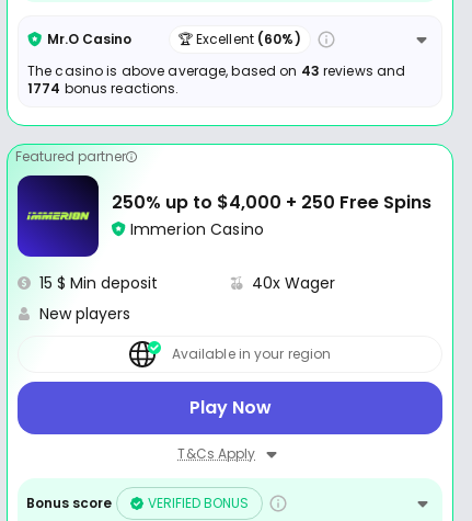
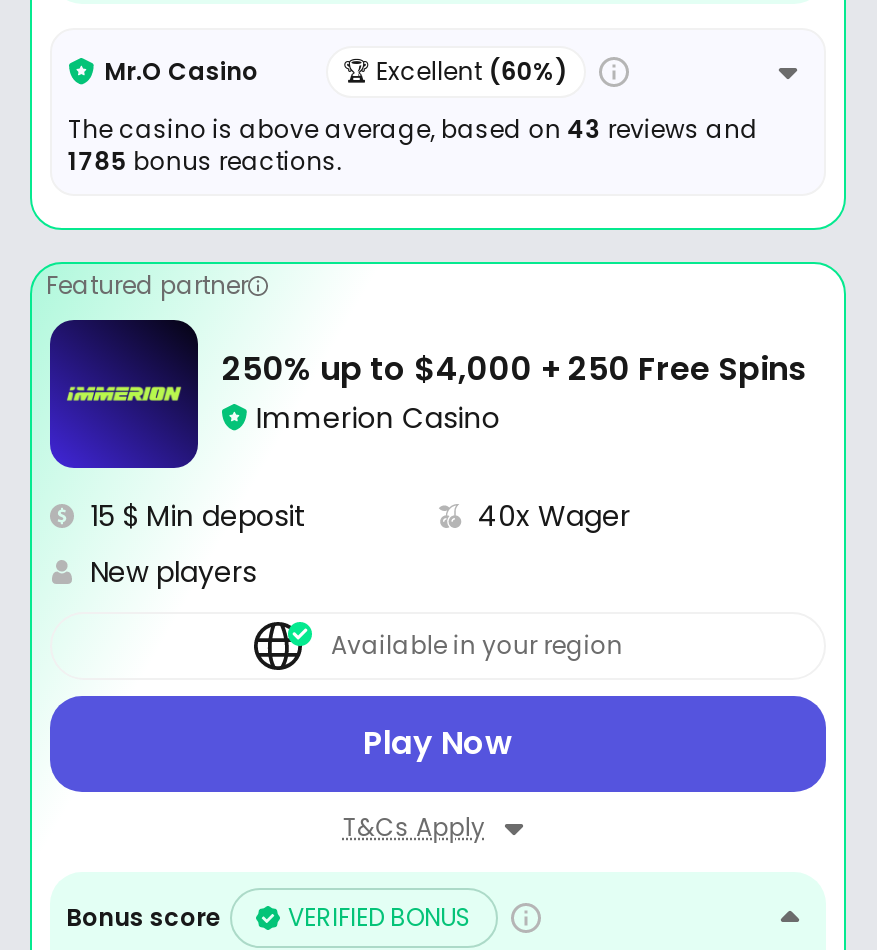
- 1774 bonus reactions.
+ 1785 bonus reactions.
